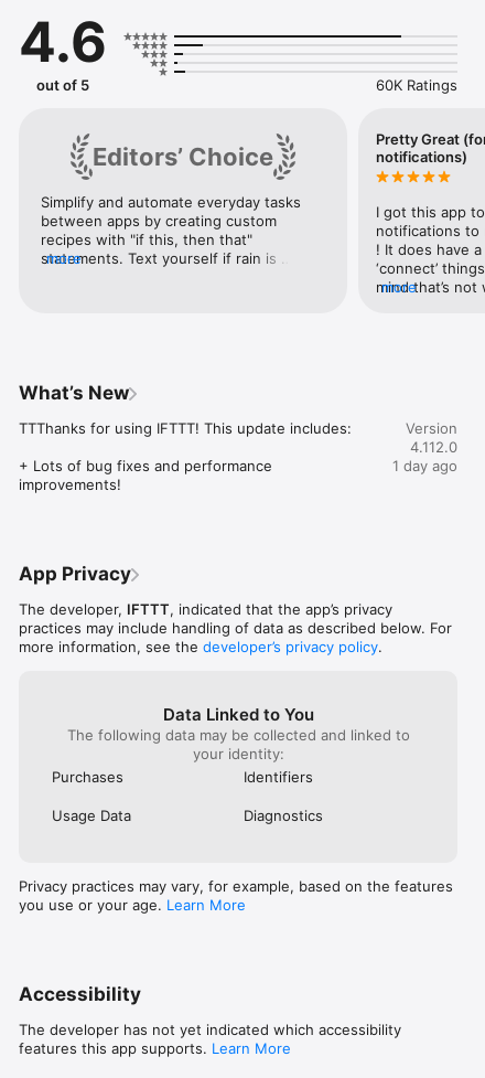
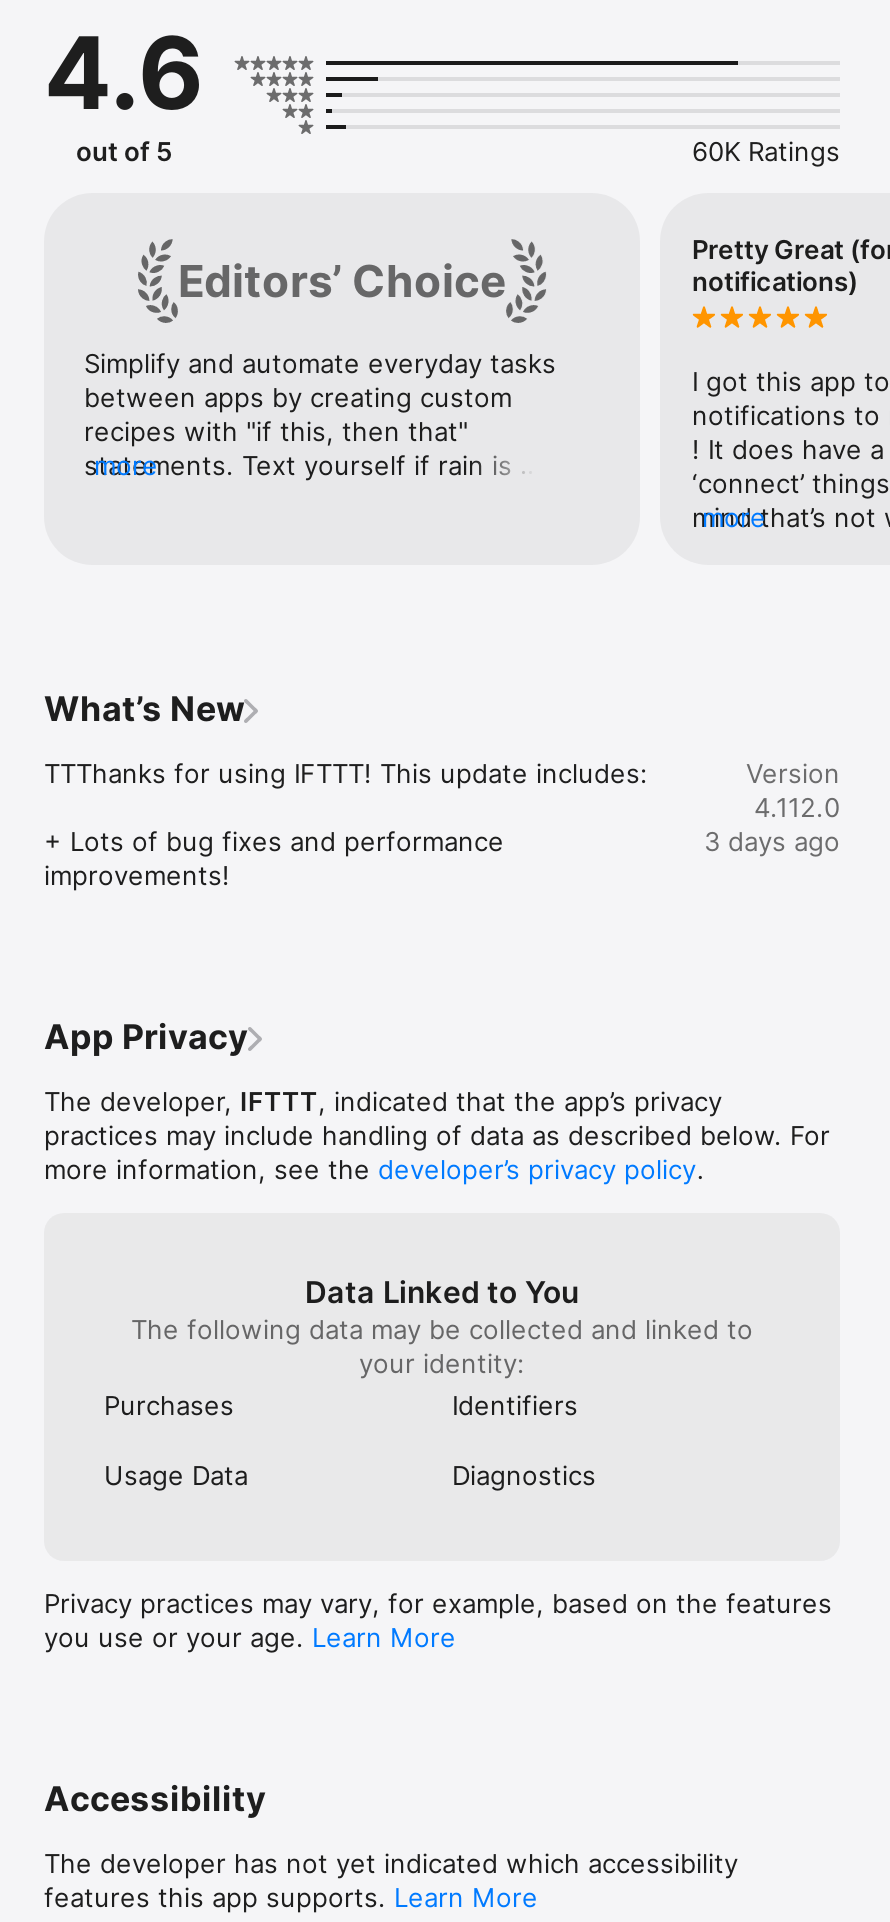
- 1 day ago
+ 3 days ago
